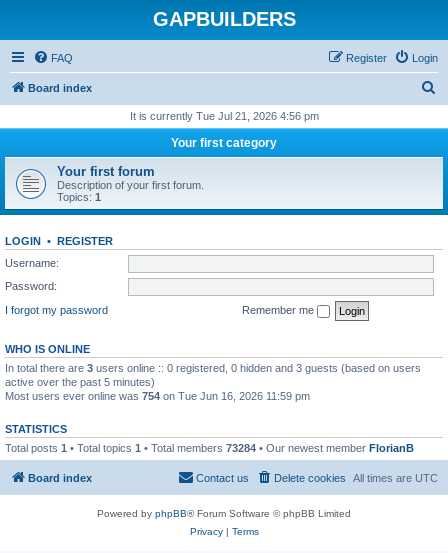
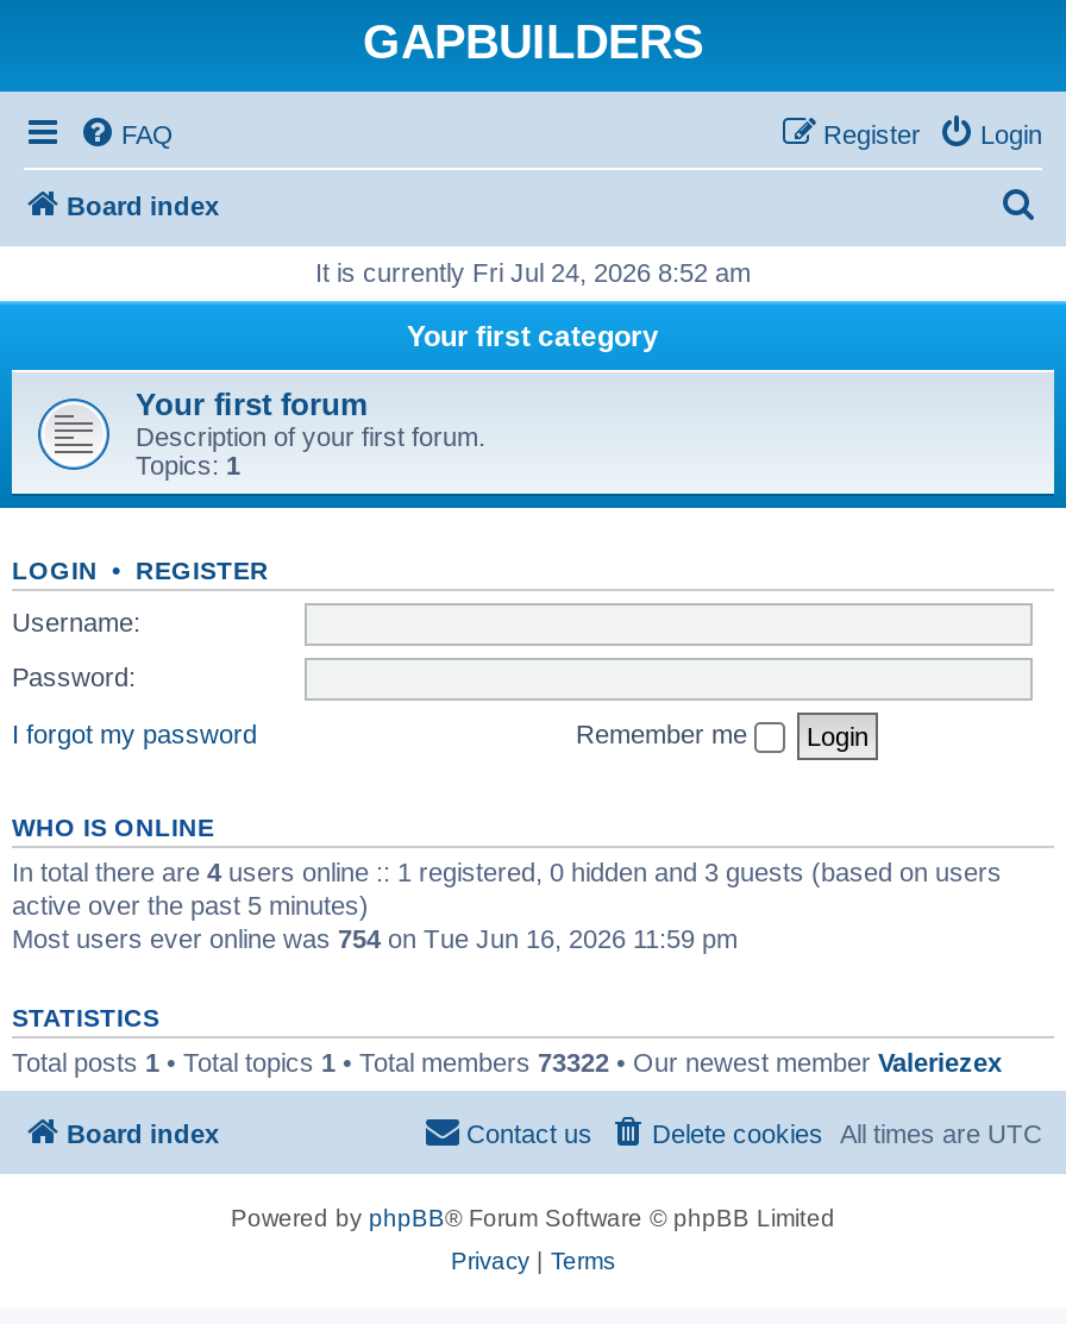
- It is currently Tue Jul 21, 2026 4:56 pm
+ It is currently Fri Jul 24, 2026 8:52 am

- In total there are 3 users online :: 0 registered, 0 hidden and 3 guests (based on users
+ In total there are 4 users online :: 1 registered, 0 hidden and 3 guests (based on users

- Total posts 1 • Total topics 1 • Total members 73284 • Our newest member FlorianB
+ Total posts 1 • Total topics 1 • Total members 73322 • Our newest member Valeriezex
